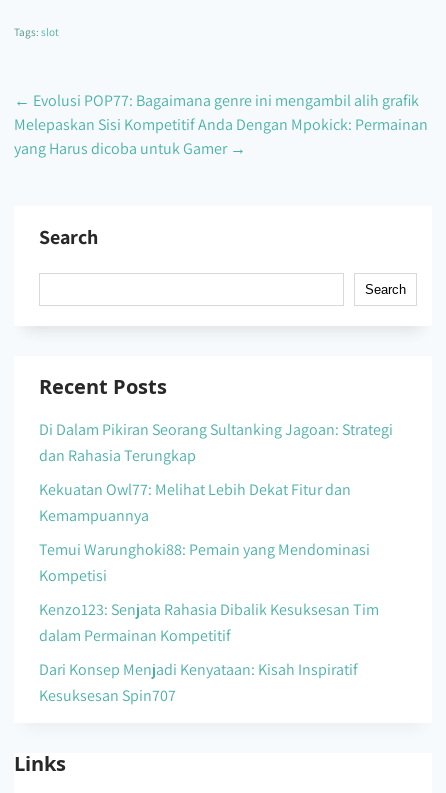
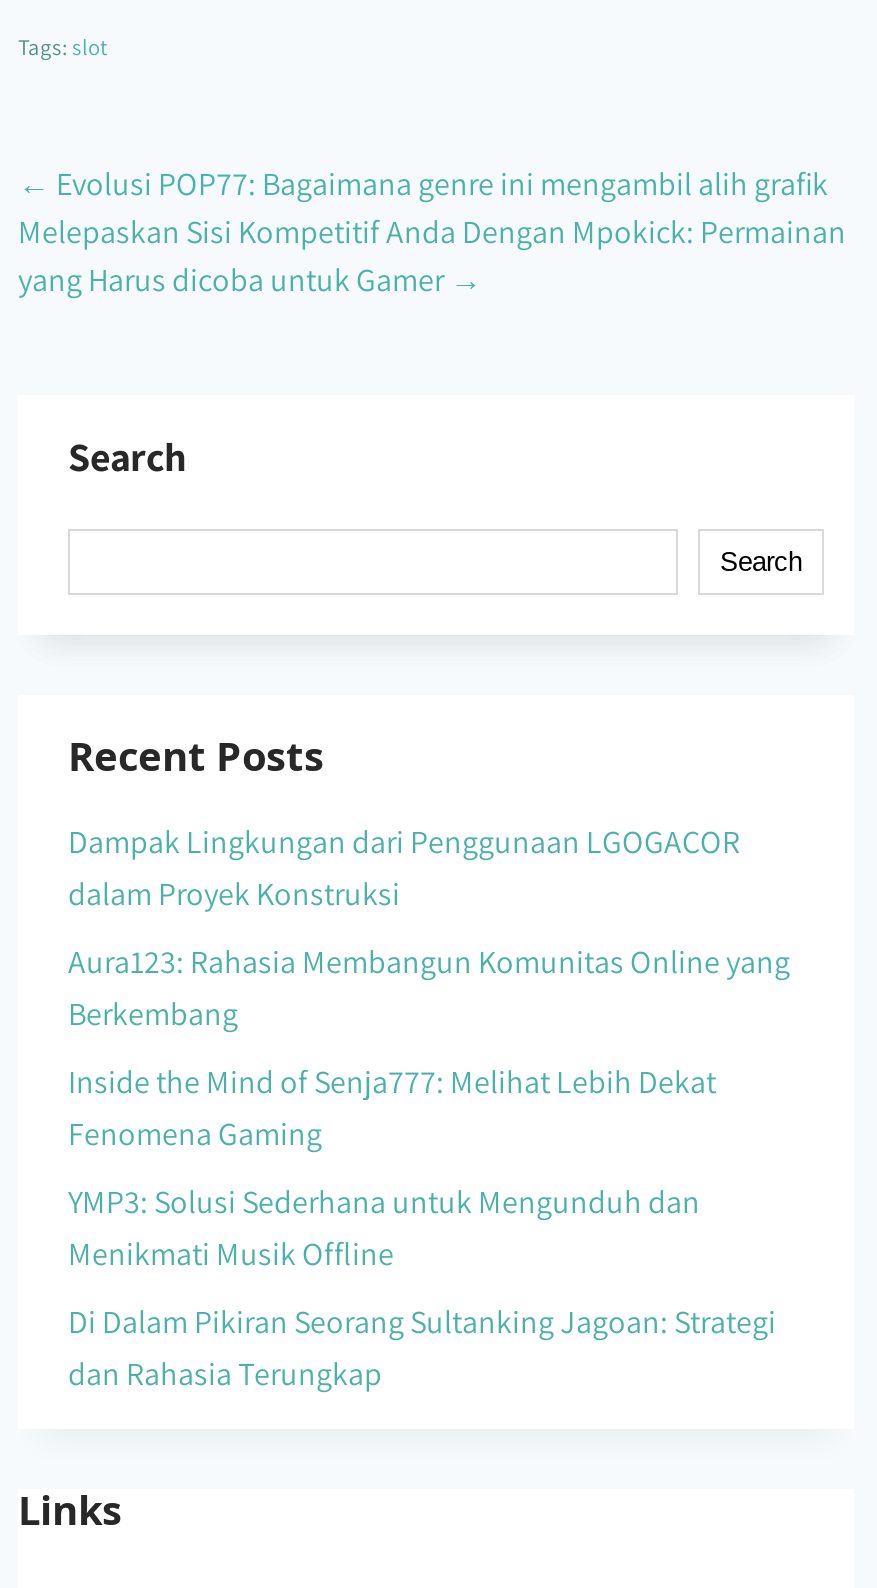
+ Dampak Lingkungan dari Penggunaan LGOGACOR
+ dalam Proyek Konstruksi
+ Aura123: Rahasia Membangun Komunitas Online yang
+ Berkembang
+ Inside the Mind of Senja777: Melihat Lebih Dekat
+ Fenomena Gaming
+ YMP3: Solusi Sederhana untuk Mengunduh dan
+ Menikmati Musik Offline

moved down: Di Dalam Pikiran Seorang Sultanking Jagoan: Strategi | dan Rahasia Terungkap

- Kekuatan Owl77: Melihat Lebih Dekat Fitur dan
- Kemampuannya
- Temui Warunghoki88: Pemain yang Mendominasi
- Kompetisi
- Kenzo123: Senjata Rahasia Dibalik Kesuksesan Tim
- dalam Permainan Kompetitif
- Dari Konsep Menjadi Kenyataan: Kisah Inspiratif
- Kesuksesan Spin707
